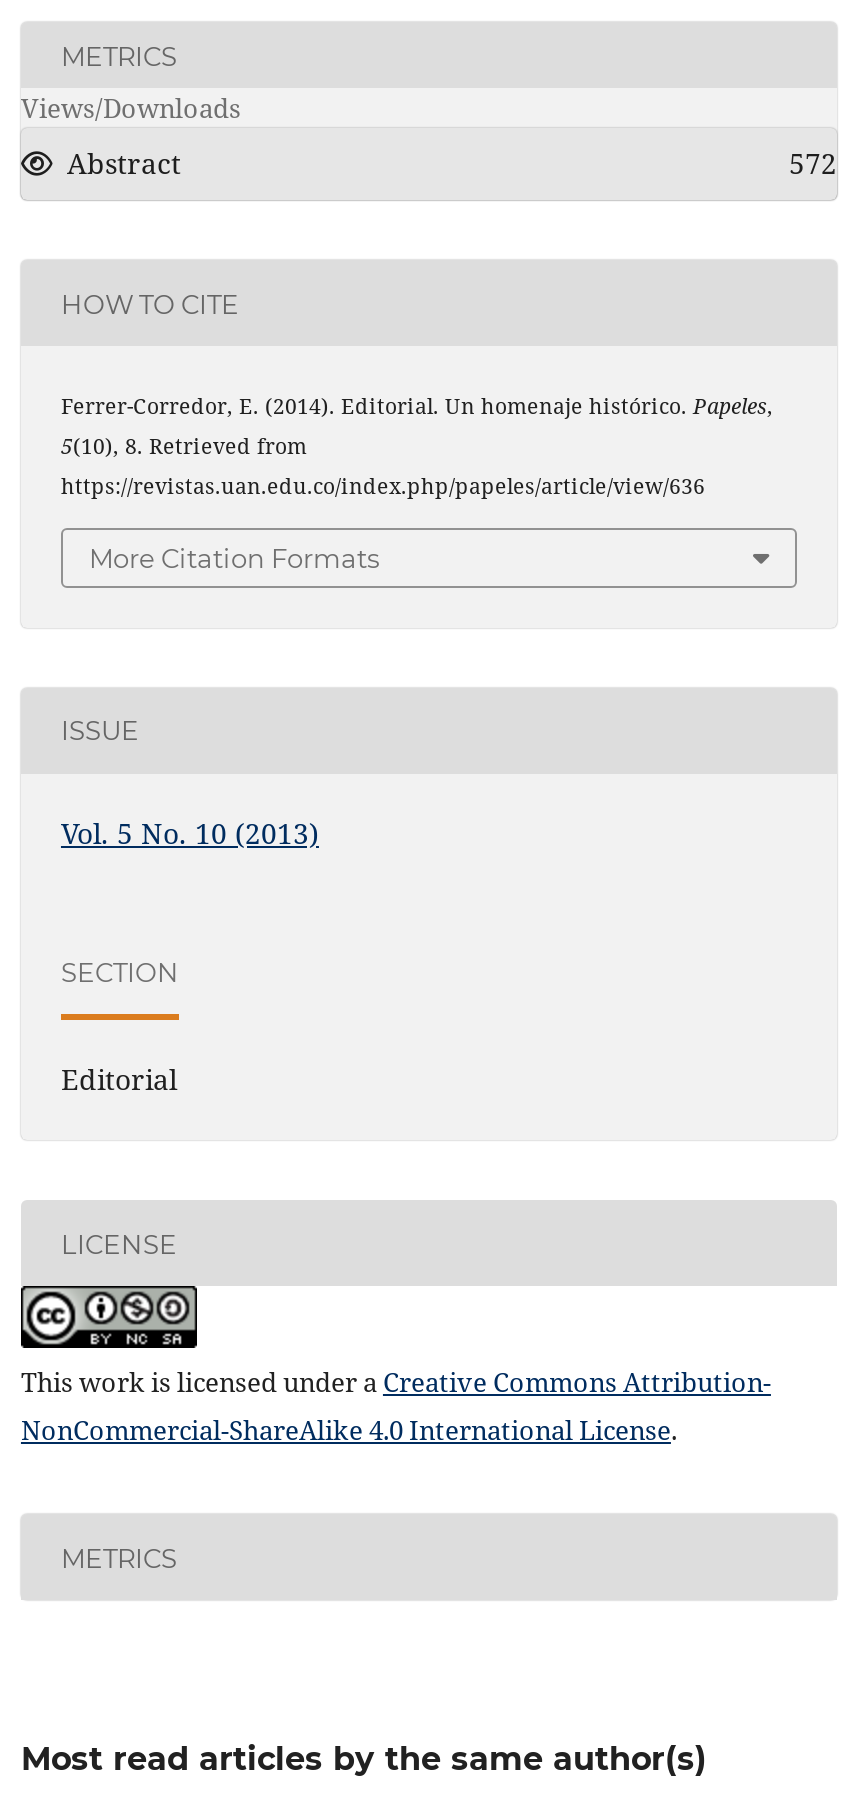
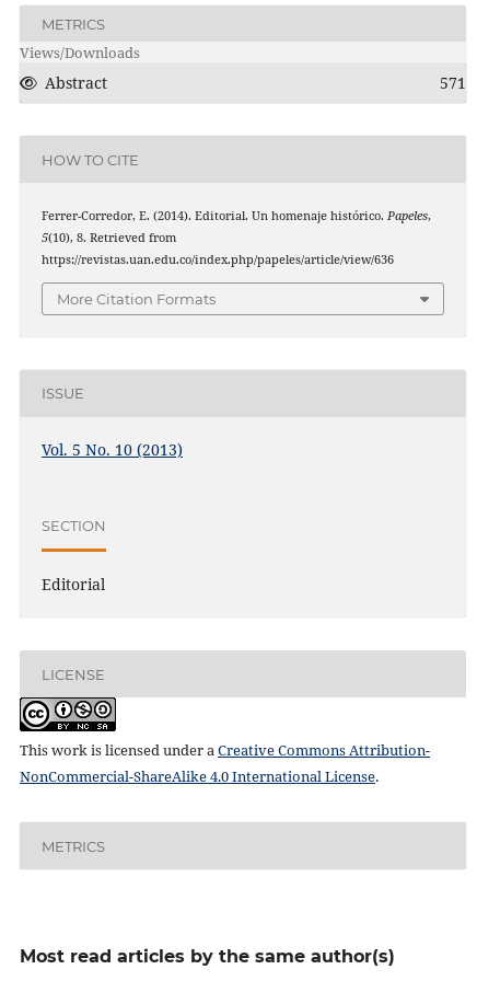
- 572
+ 571
